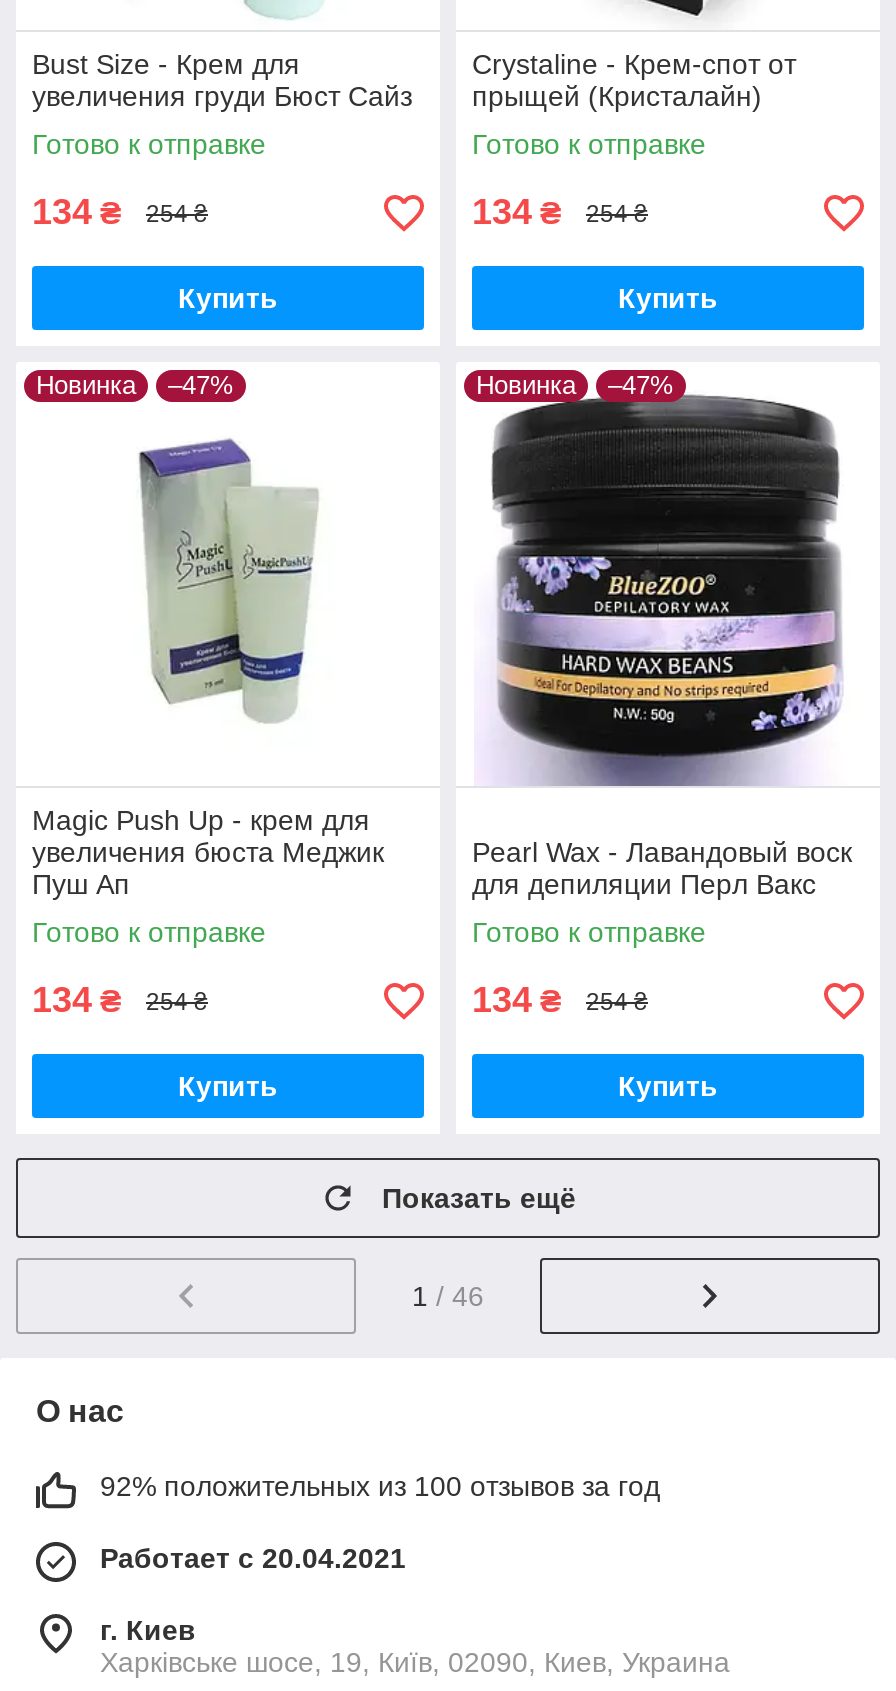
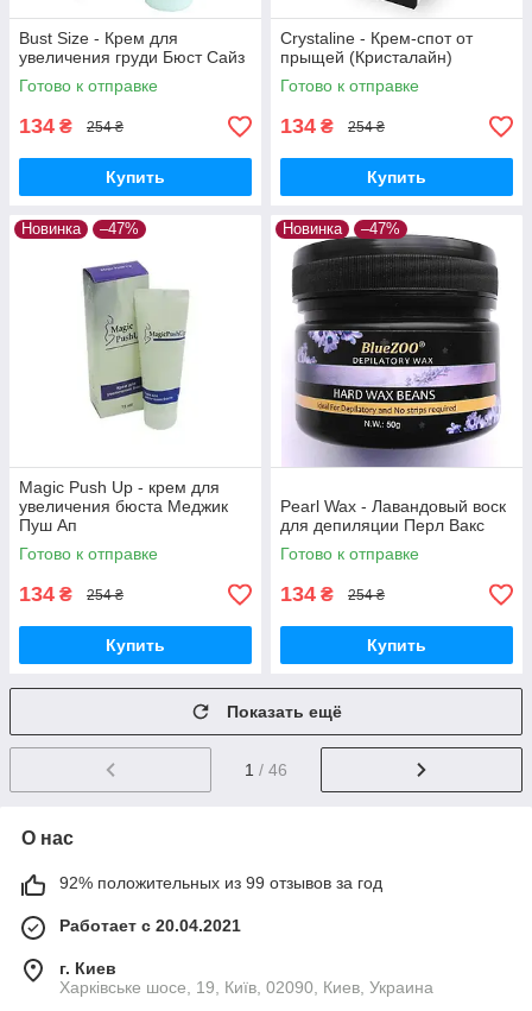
- 92% положительных из 100 отзывов за год
+ 92% положительных из 99 отзывов за год
